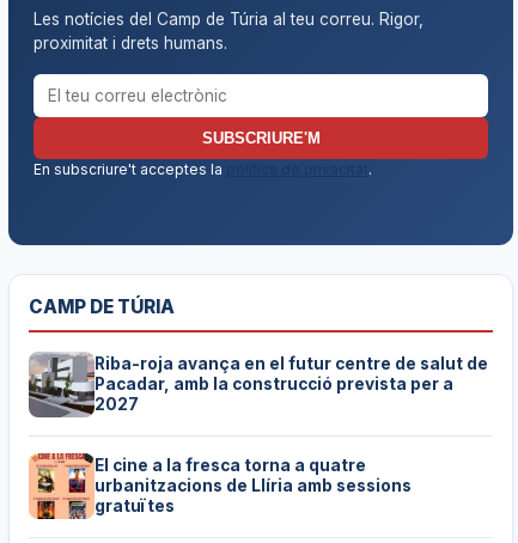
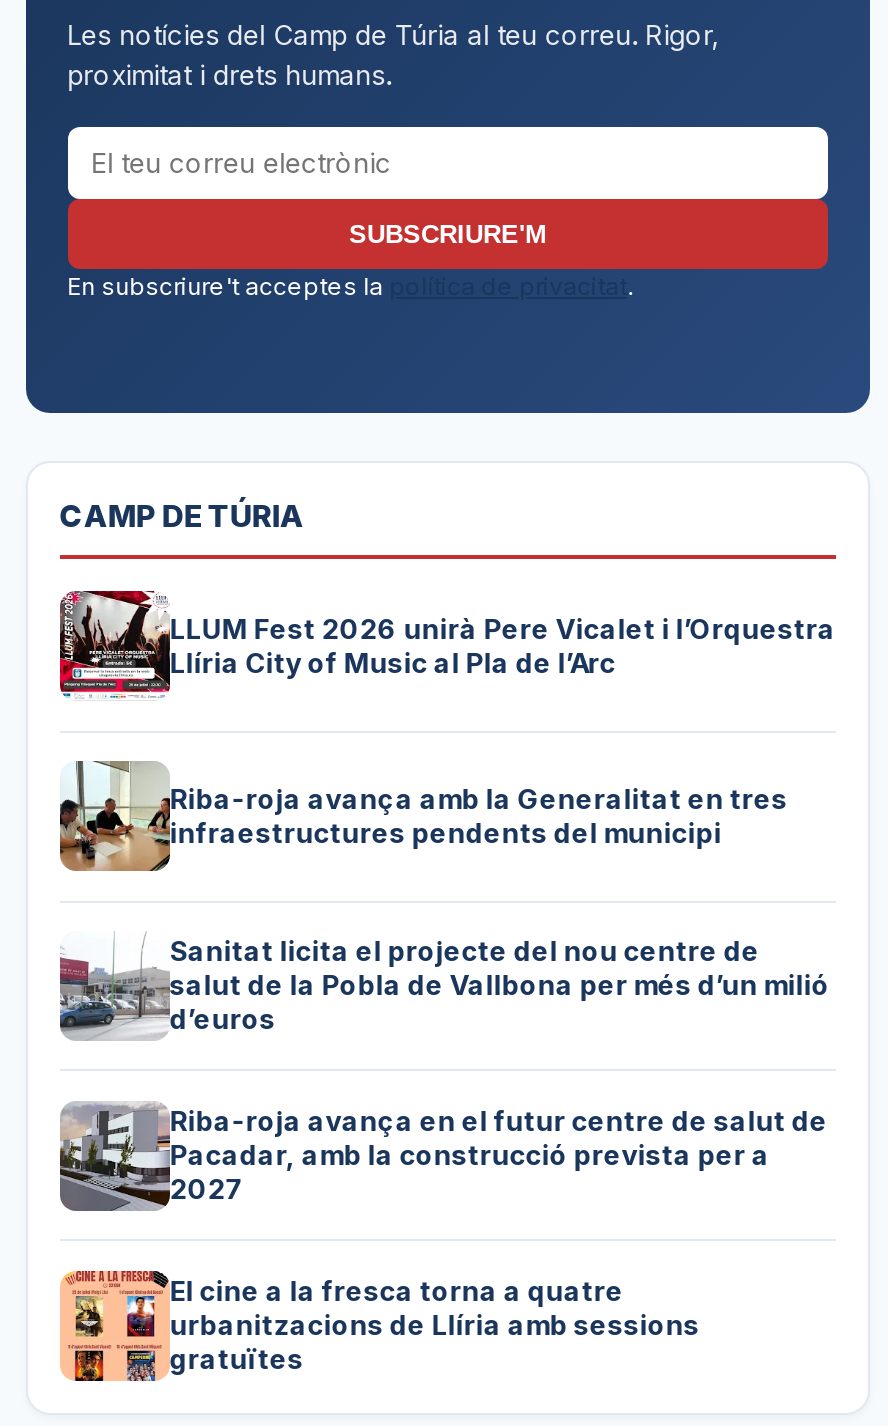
+ [image]
+ LLUM Fest 2026 unirà Pere Vicalet i l’Orquestra
+ Llíria City of Music al Pla de l’Arc

+ [image]
+ Riba-roja avança amb la Generalitat en tres
+ infraestructures pendents del municipi

+ [image]
+ Sanitat licita el projecte del nou centre de
+ salut de la Pobla de Vallbona per més d’un milió
+ d’euros
